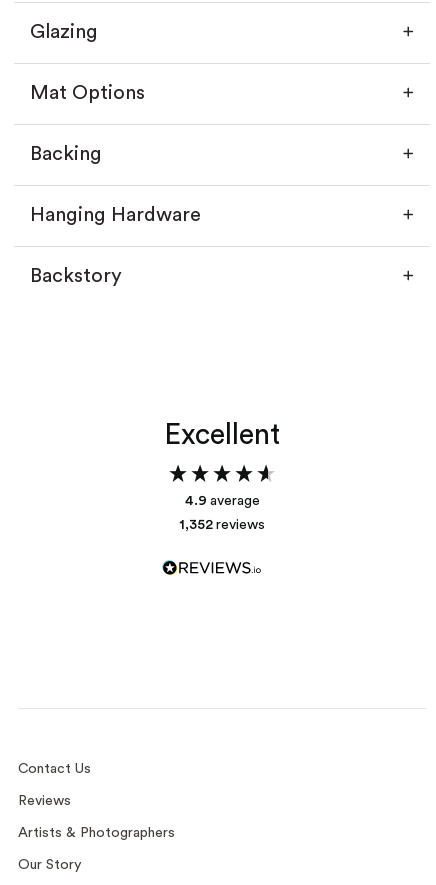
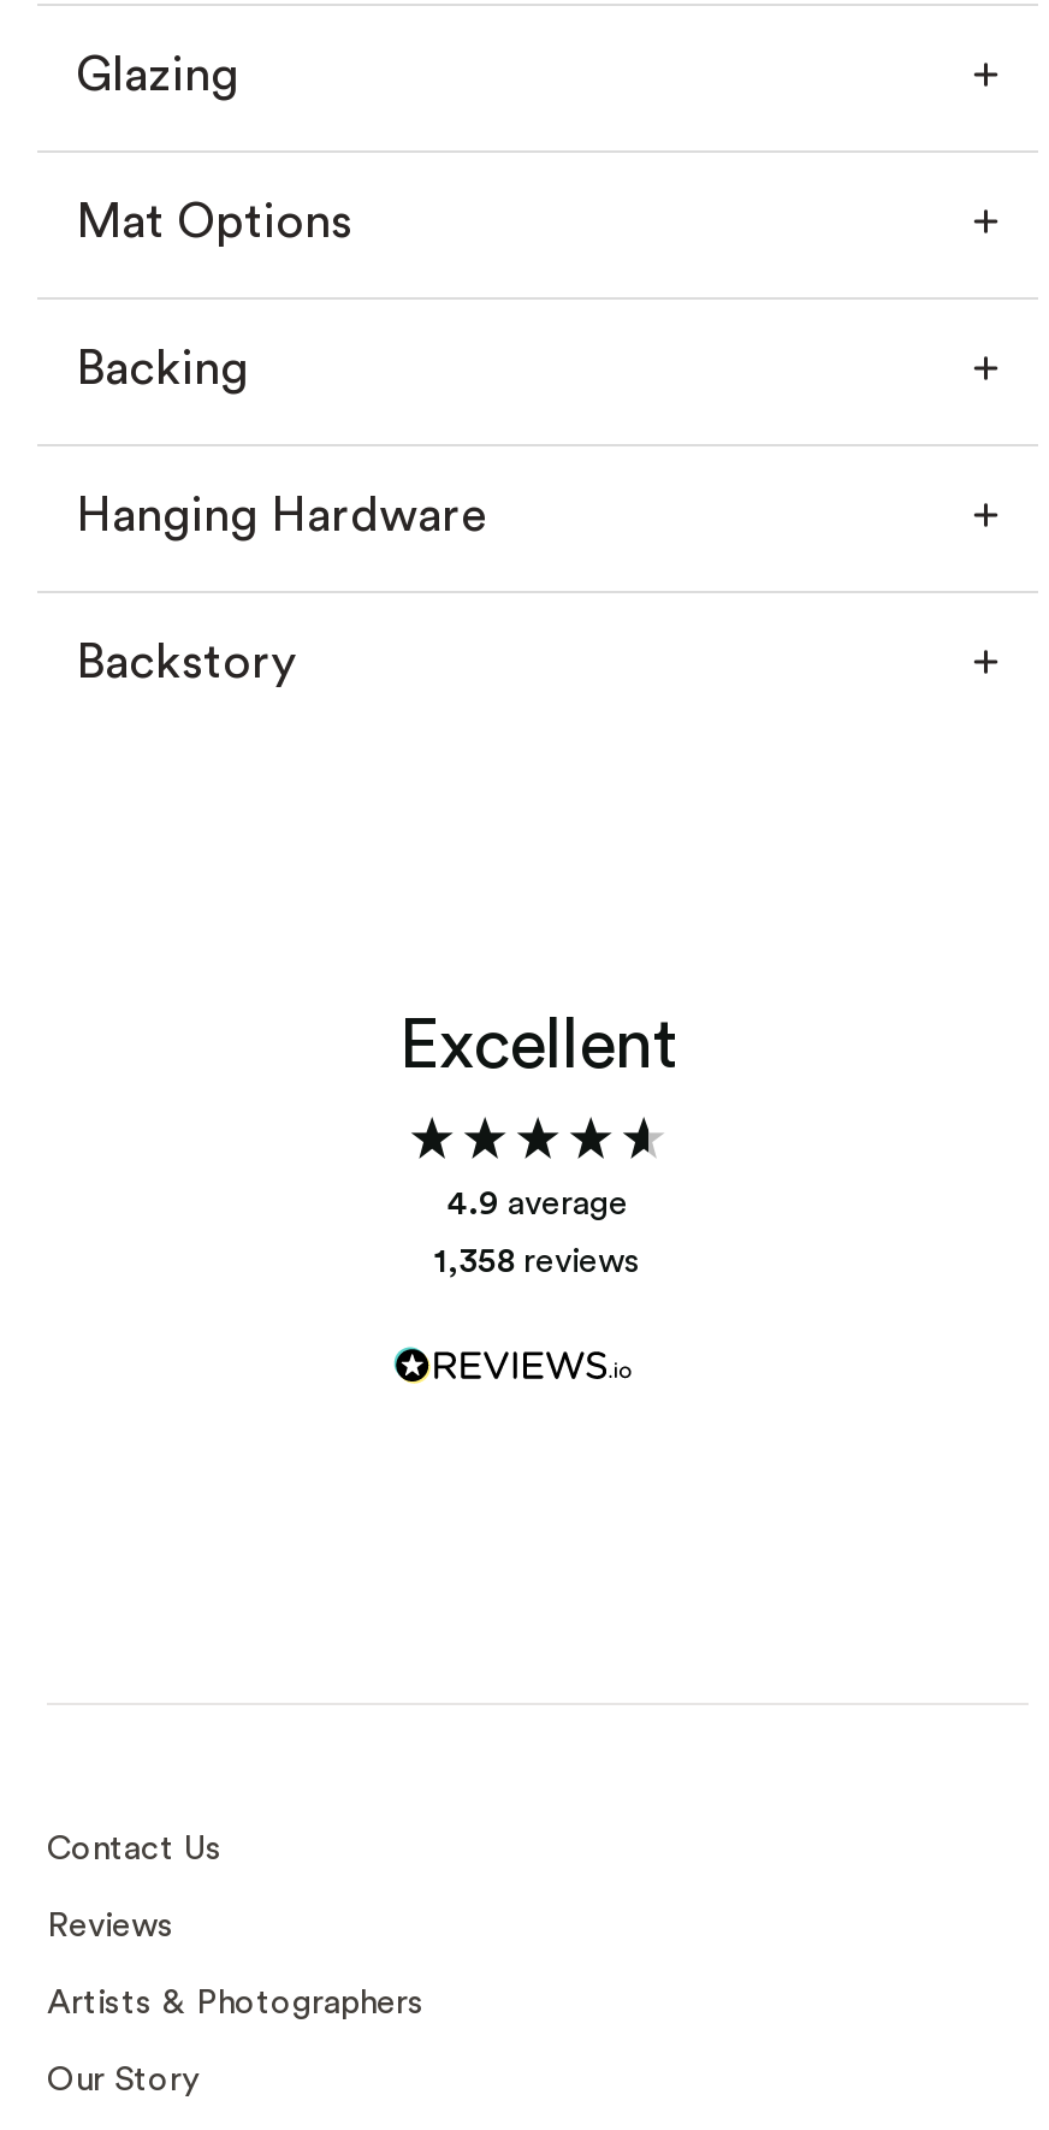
- 1,352 reviews
+ 1,358 reviews
